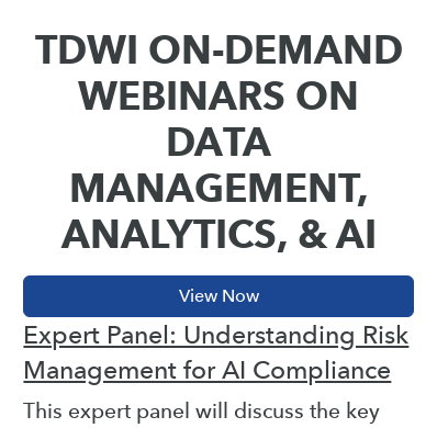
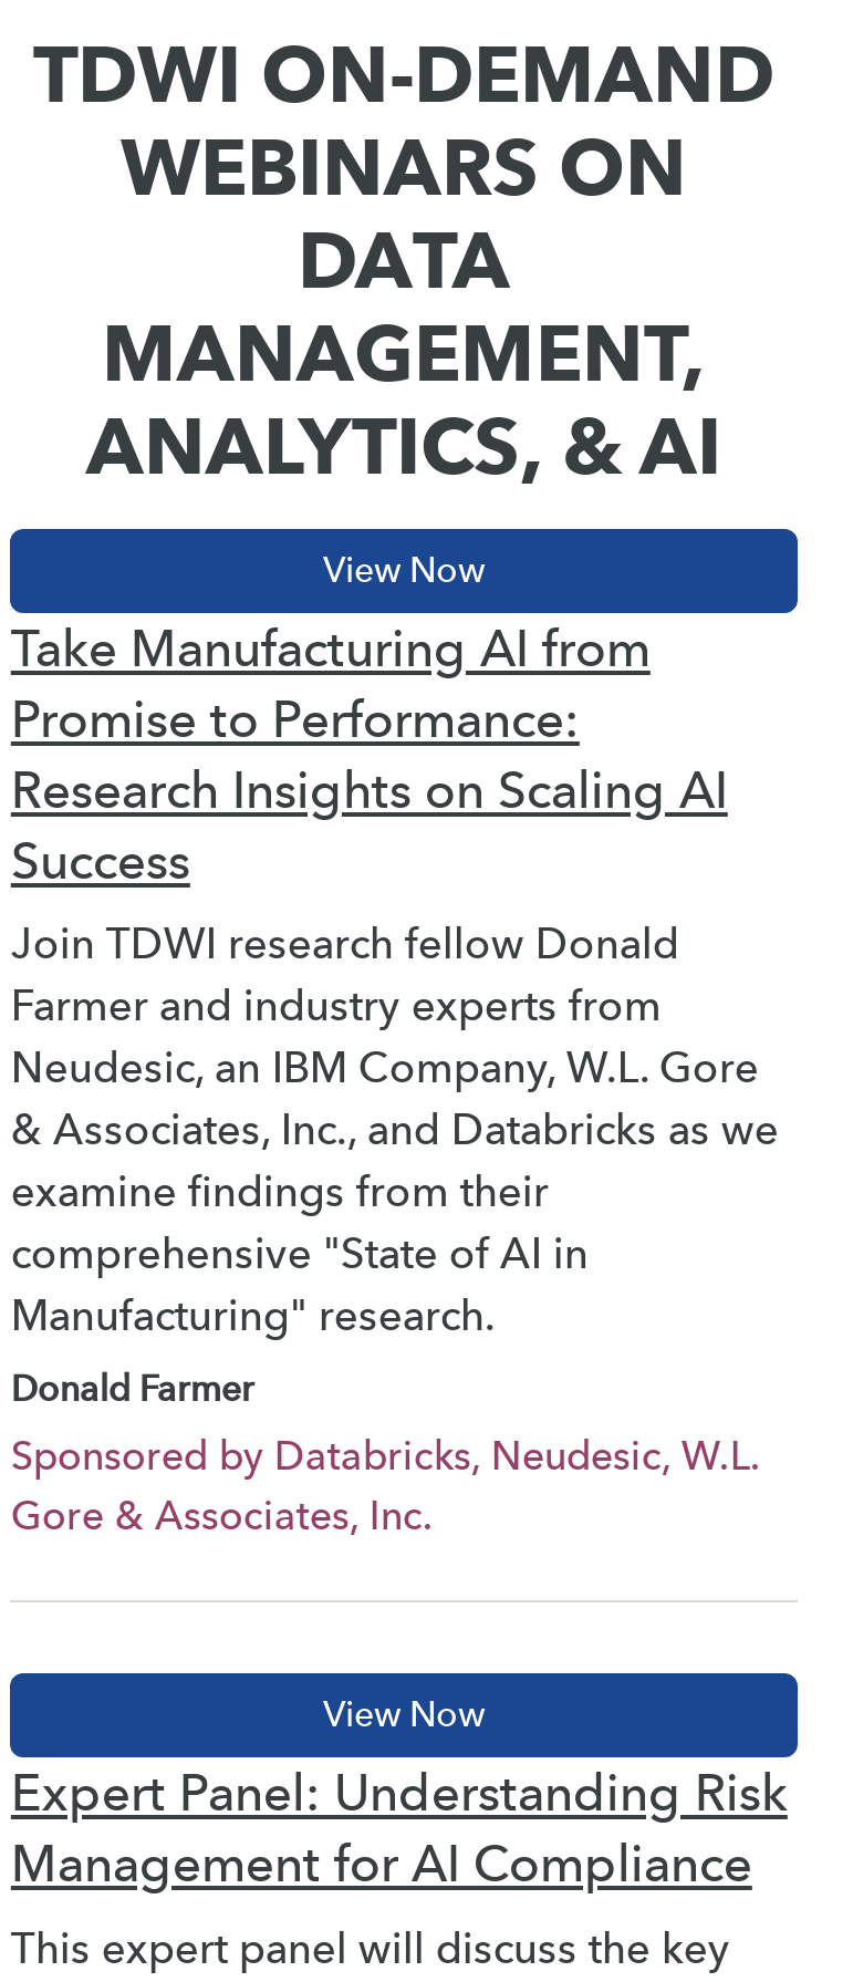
+ Take Manufacturing AI from
+ Promise to Performance:
+ Research Insights on Scaling AI
+ Success
+ Join TDWI research fellow Donald
+ Farmer and industry experts from
+ Neudesic, an IBM Company, W.L. Gore
+ & Associates, Inc., and Databricks as we
+ examine findings from their
+ comprehensive "State of AI in
+ Manufacturing" research.
+ Donald Farmer
+ Sponsored by Databricks, Neudesic, W.L.
+ Gore & Associates, Inc.
